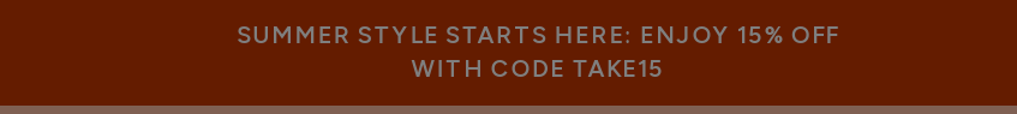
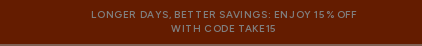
- SUMMER STYLE STARTS HERE: ENJOY 15% OFF
+ LONGER DAYS, BETTER SAVINGS: ENJOY 15% OFF
